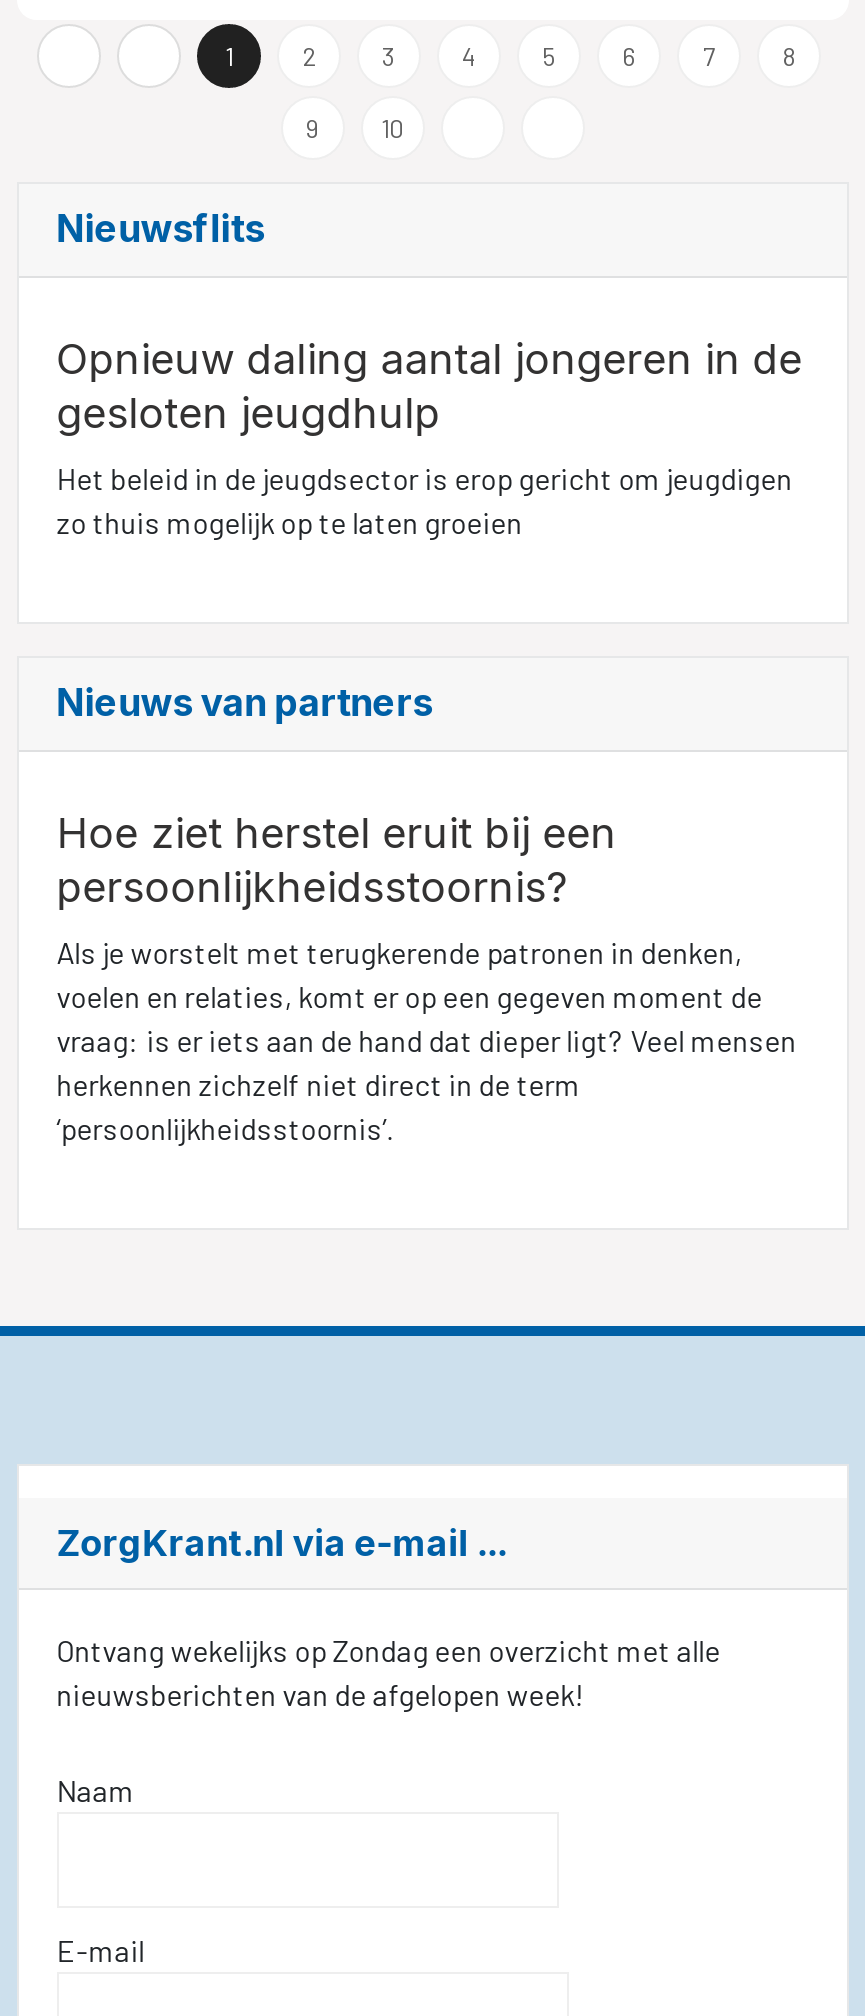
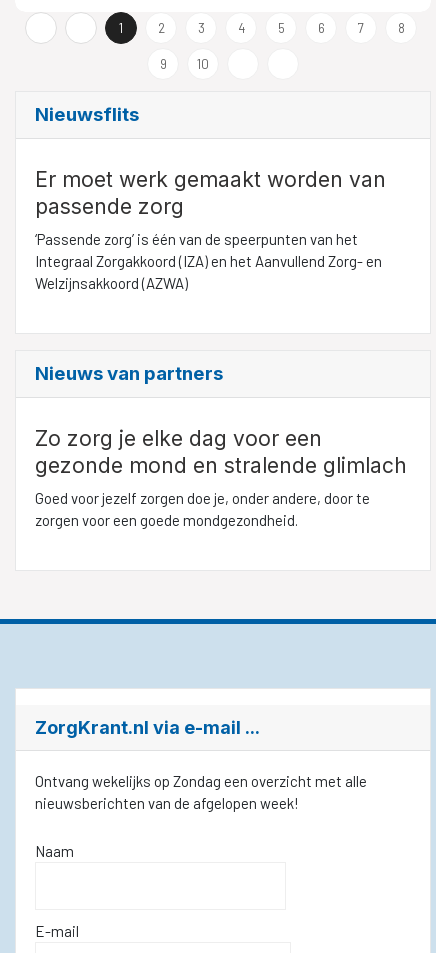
- Opnieuw daling aantal jongeren in de
- gesloten jeugdhulp
- Het beleid in de jeugdsector is erop gericht om jeugdigen
- zo thuis mogelijk op te laten groeien
+ Er moet werk gemaakt worden van
+ passende zorg
+ ‘Passende zorg’ is één van de speerpunten van het
+ Integraal Zorgakkoord (IZA) en het Aanvullend Zorg- en
+ Welzijnsakkoord (AZWA)

moved down: Nieuws van partners

- Hoe ziet herstel eruit bij een
- persoonlijkheidsstoornis?
- Als je worstelt met terugkerende patronen in denken,
- voelen en relaties, komt er op een gegeven moment de
- vraag: is er iets aan de hand dat dieper ligt? Veel mensen
- herkennen zichzelf niet direct in de term
- ‘persoonlijkheidsstoornis’.
+ Zo zorg je elke dag voor een
+ gezonde mond en stralende glimlach
+ Goed voor jezelf zorgen doe je, onder andere, door te
+ zorgen voor een goede mondgezondheid.
